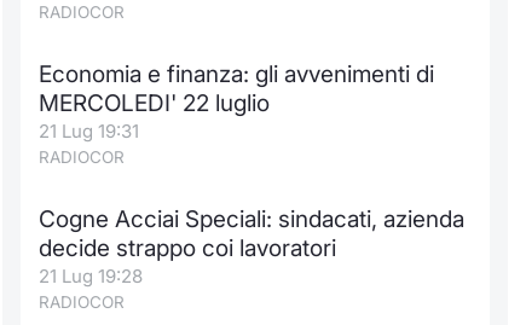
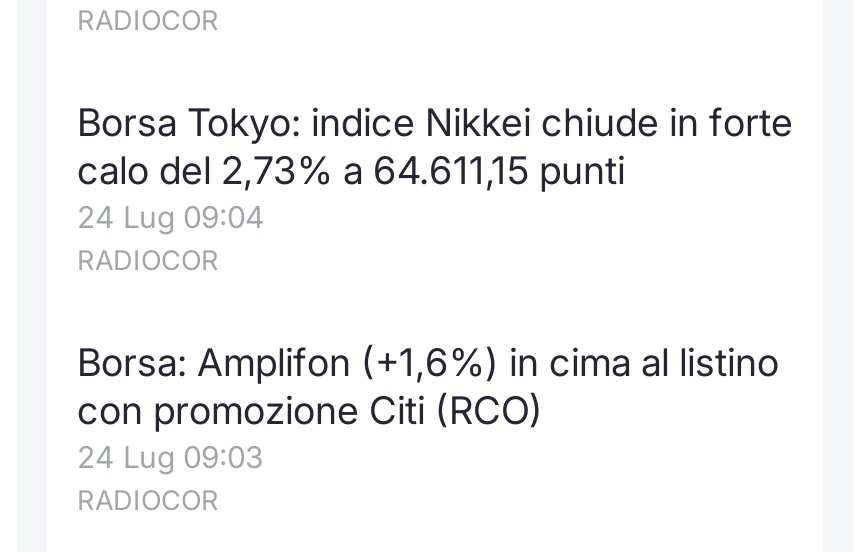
- Economia e finanza: gli avvenimenti di
- MERCOLEDI' 22 luglio
- 21 Lug 19:31
+ Borsa Tokyo: indice Nikkei chiude in forte
+ calo del 2,73% a 64.611,15 punti
+ 24 Lug 09:04

- Cogne Acciai Speciali: sindacati, azienda
- decide strappo coi lavoratori
- 21 Lug 19:28
+ Borsa: Amplifon (+1,6%) in cima al listino
+ con promozione Citi (RCO)
+ 24 Lug 09:03
